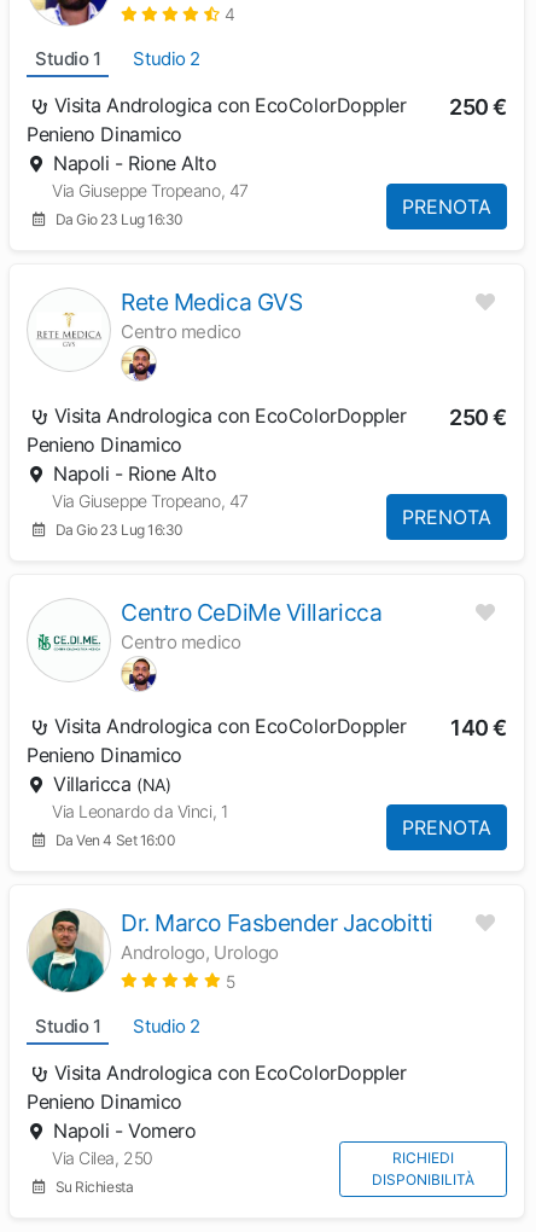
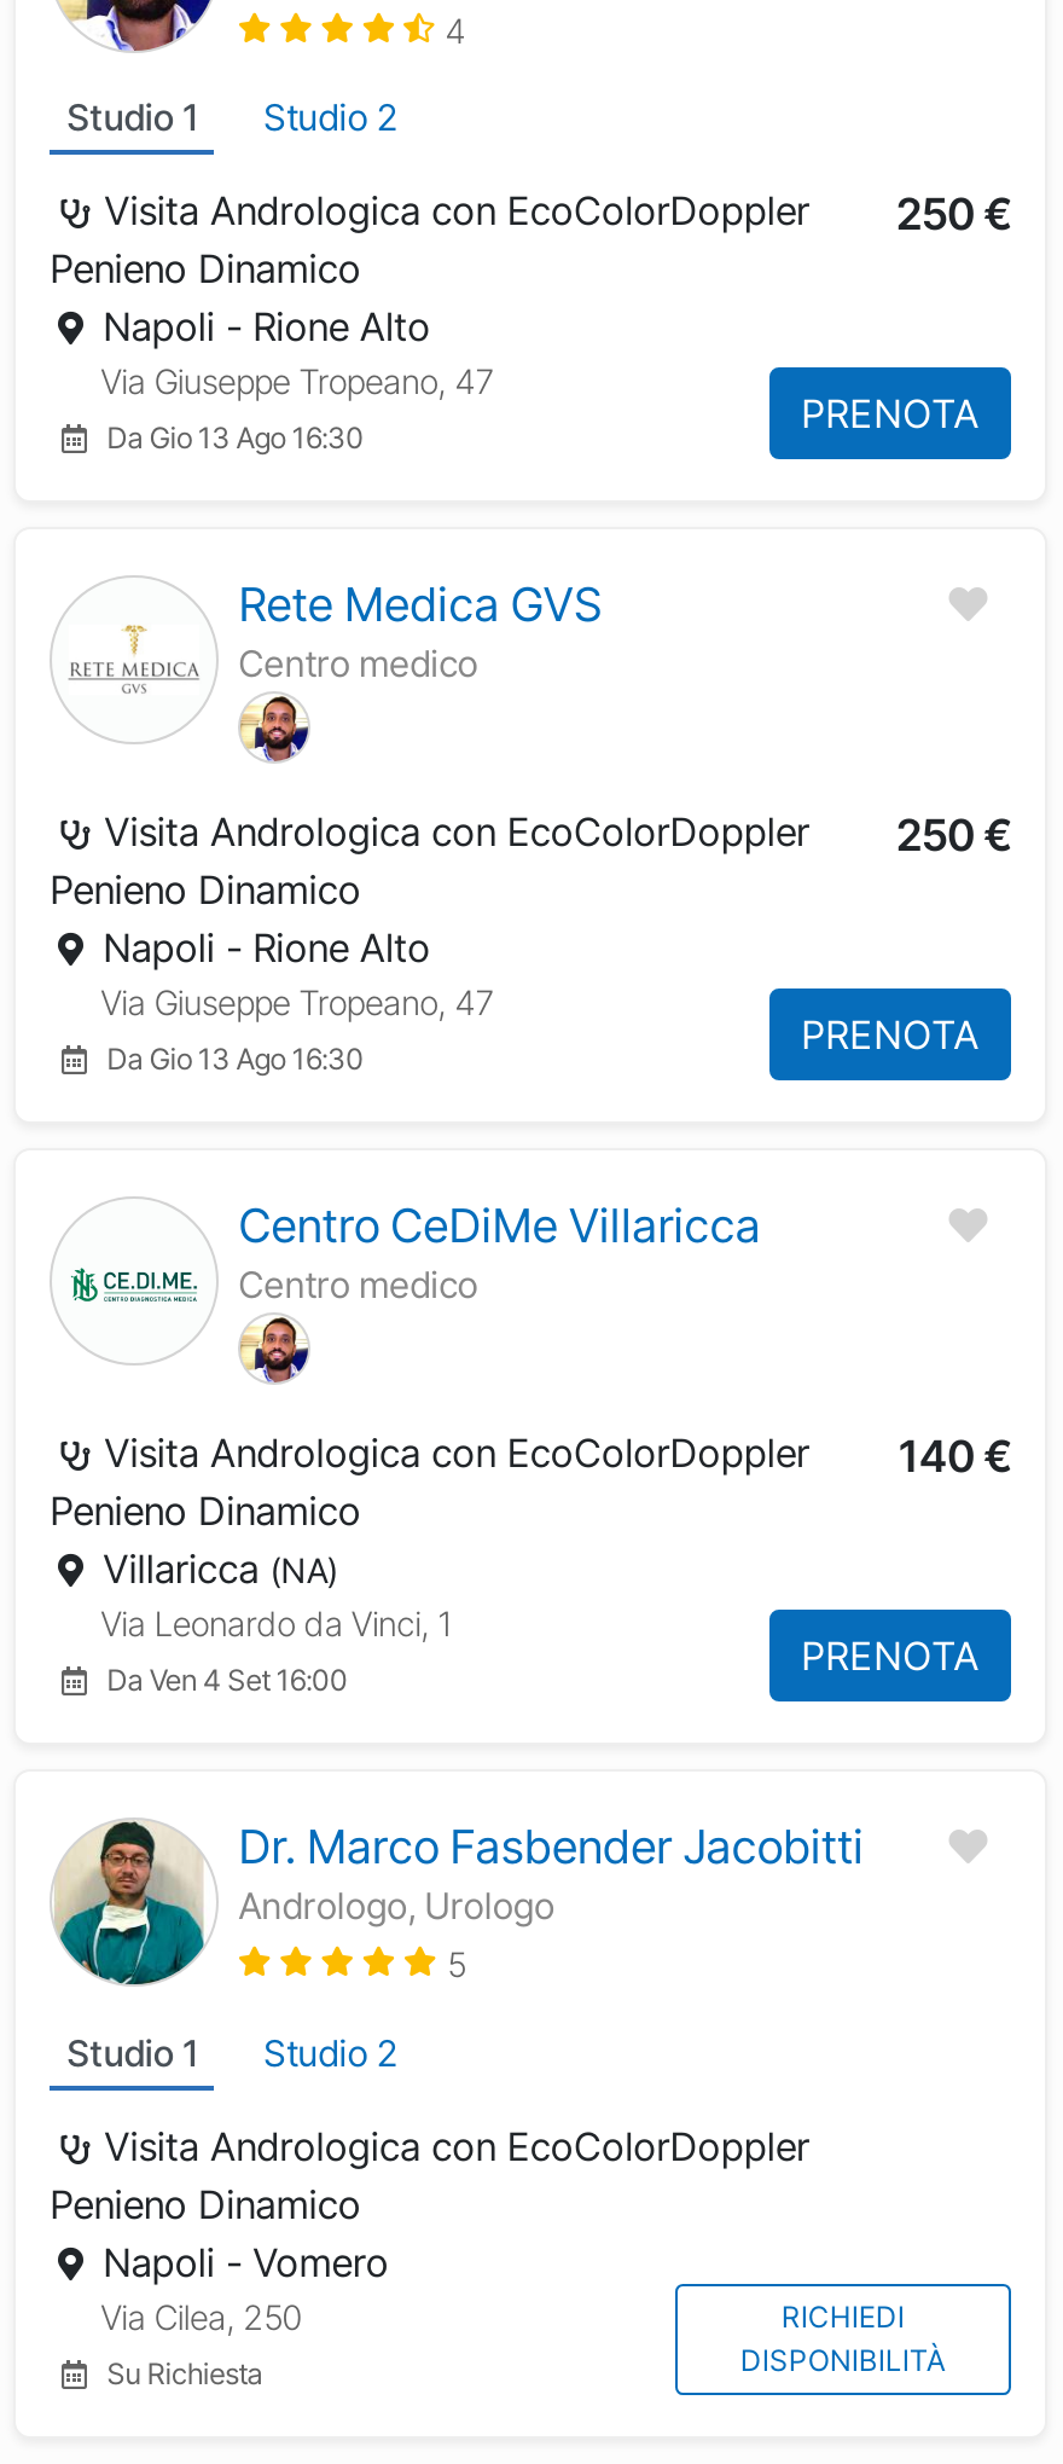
- Da Gio 23 Lug 16:30
+ Da Gio 13 Ago 16:30

- Da Gio 23 Lug 16:30
+ Da Gio 13 Ago 16:30
